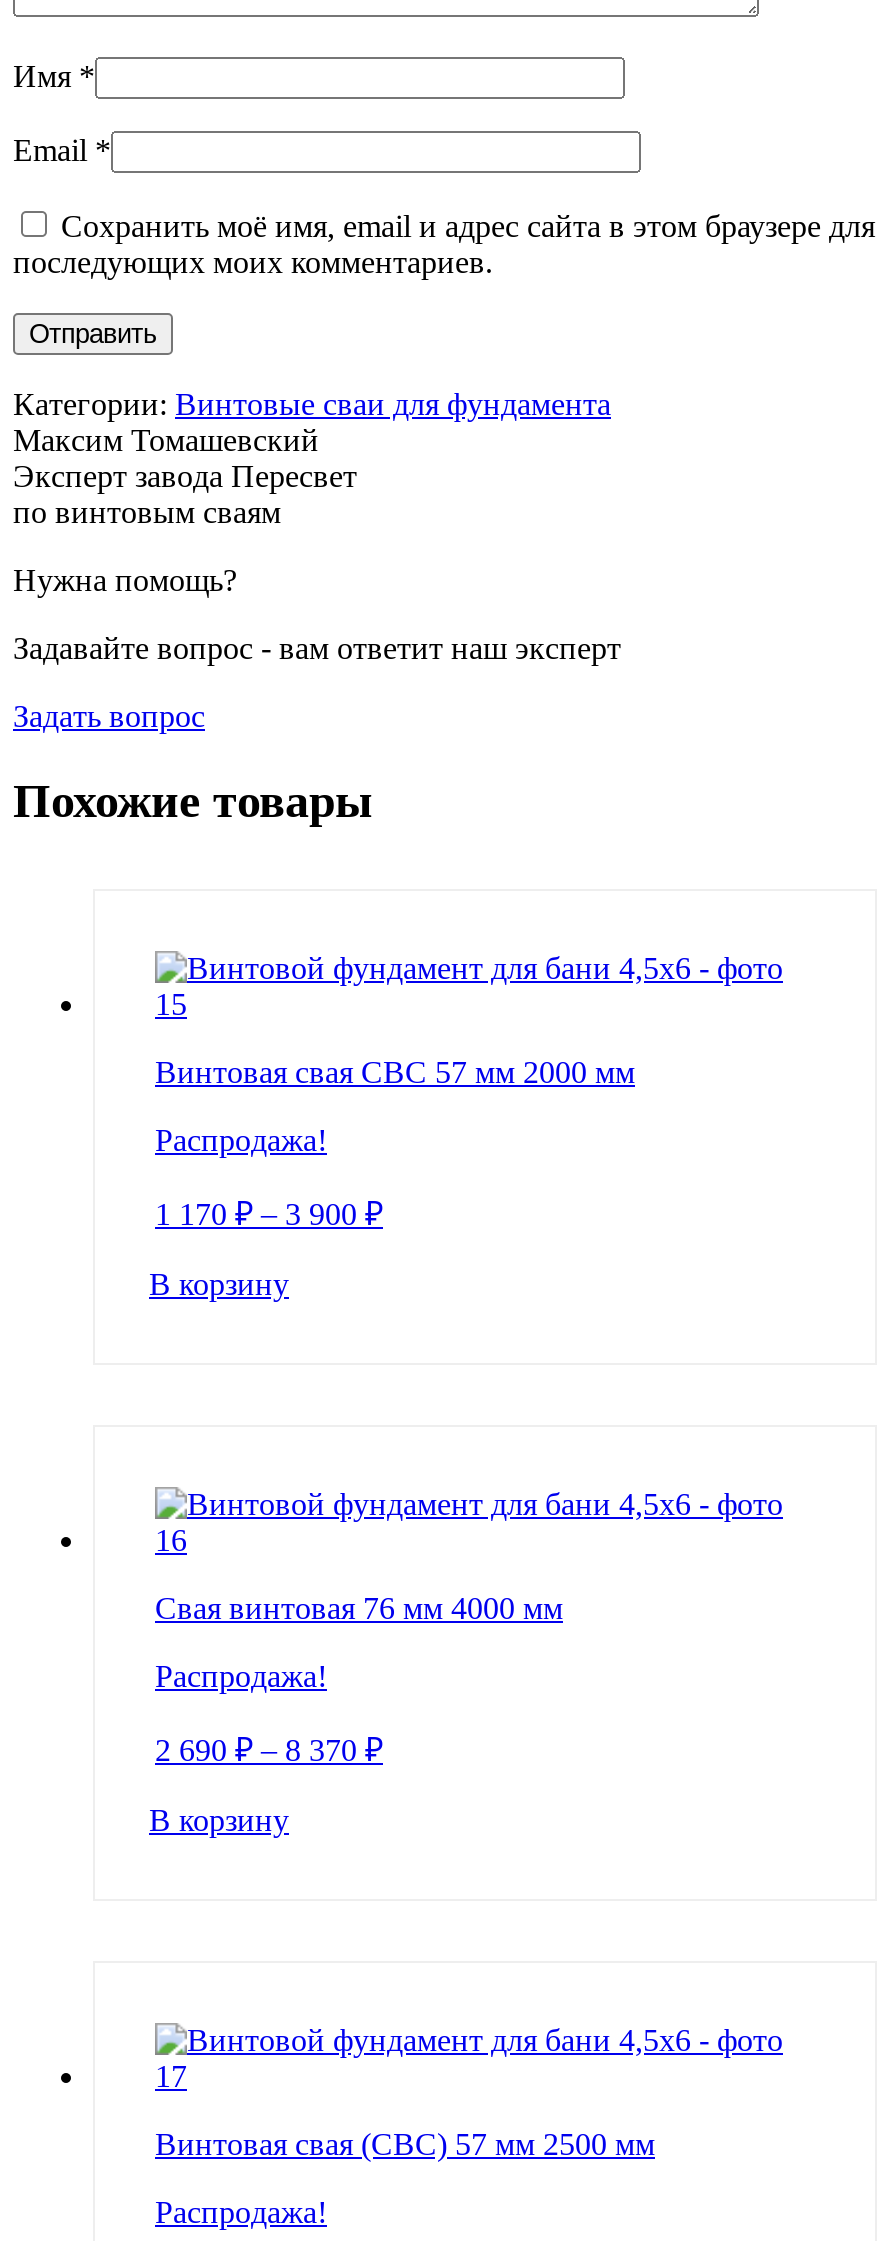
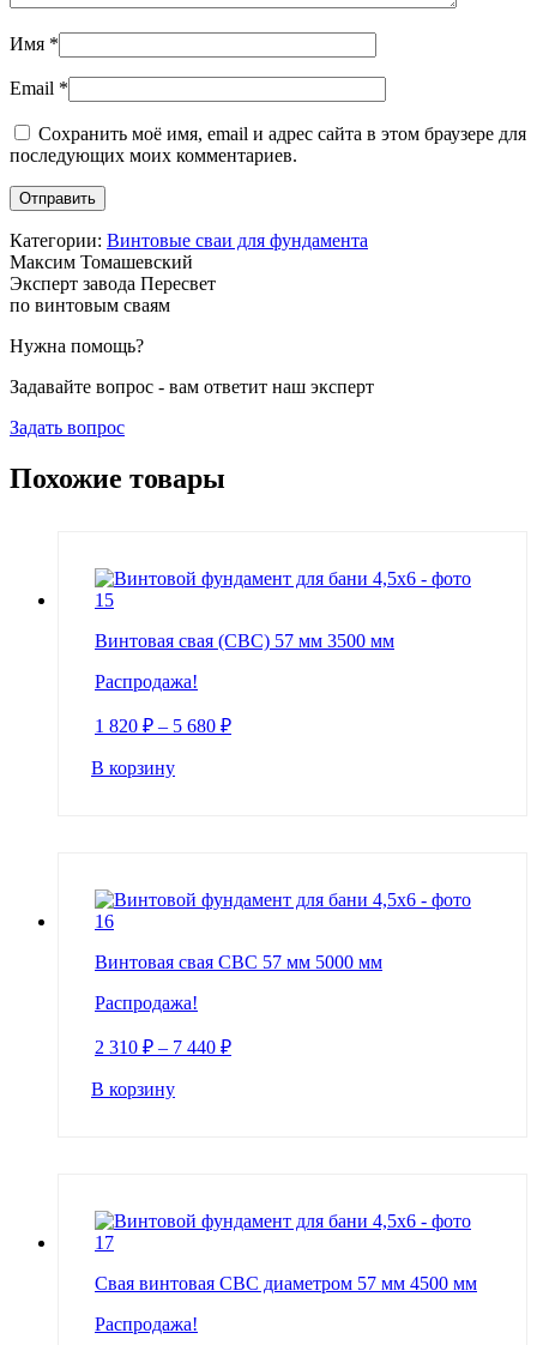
- Винтовая свая СВС 57 мм 2000 мм
+ Винтовая свая (СВС) 57 мм 3500 мм

- 1 170 ₽ – 3 900 ₽
+ 1 820 ₽ – 5 680 ₽

- Свая винтовая 76 мм 4000 мм
+ Винтовая свая СВС 57 мм 5000 мм

- 2 690 ₽ – 8 370 ₽
+ 2 310 ₽ – 7 440 ₽

- Винтовая свая (СВС) 57 мм 2500 мм
+ Свая винтовая СВС диаметром 57 мм 4500 мм
